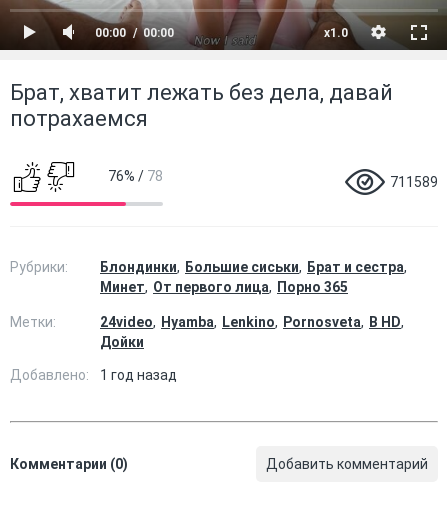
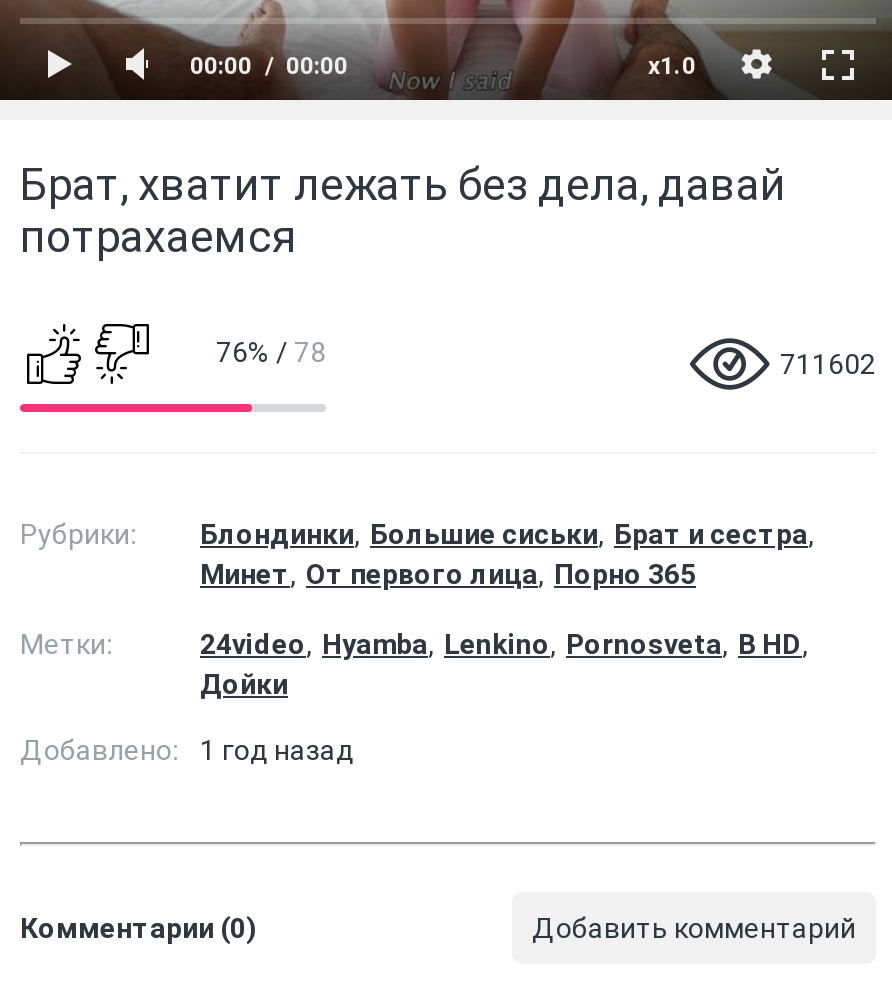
- 711589
+ 711602
